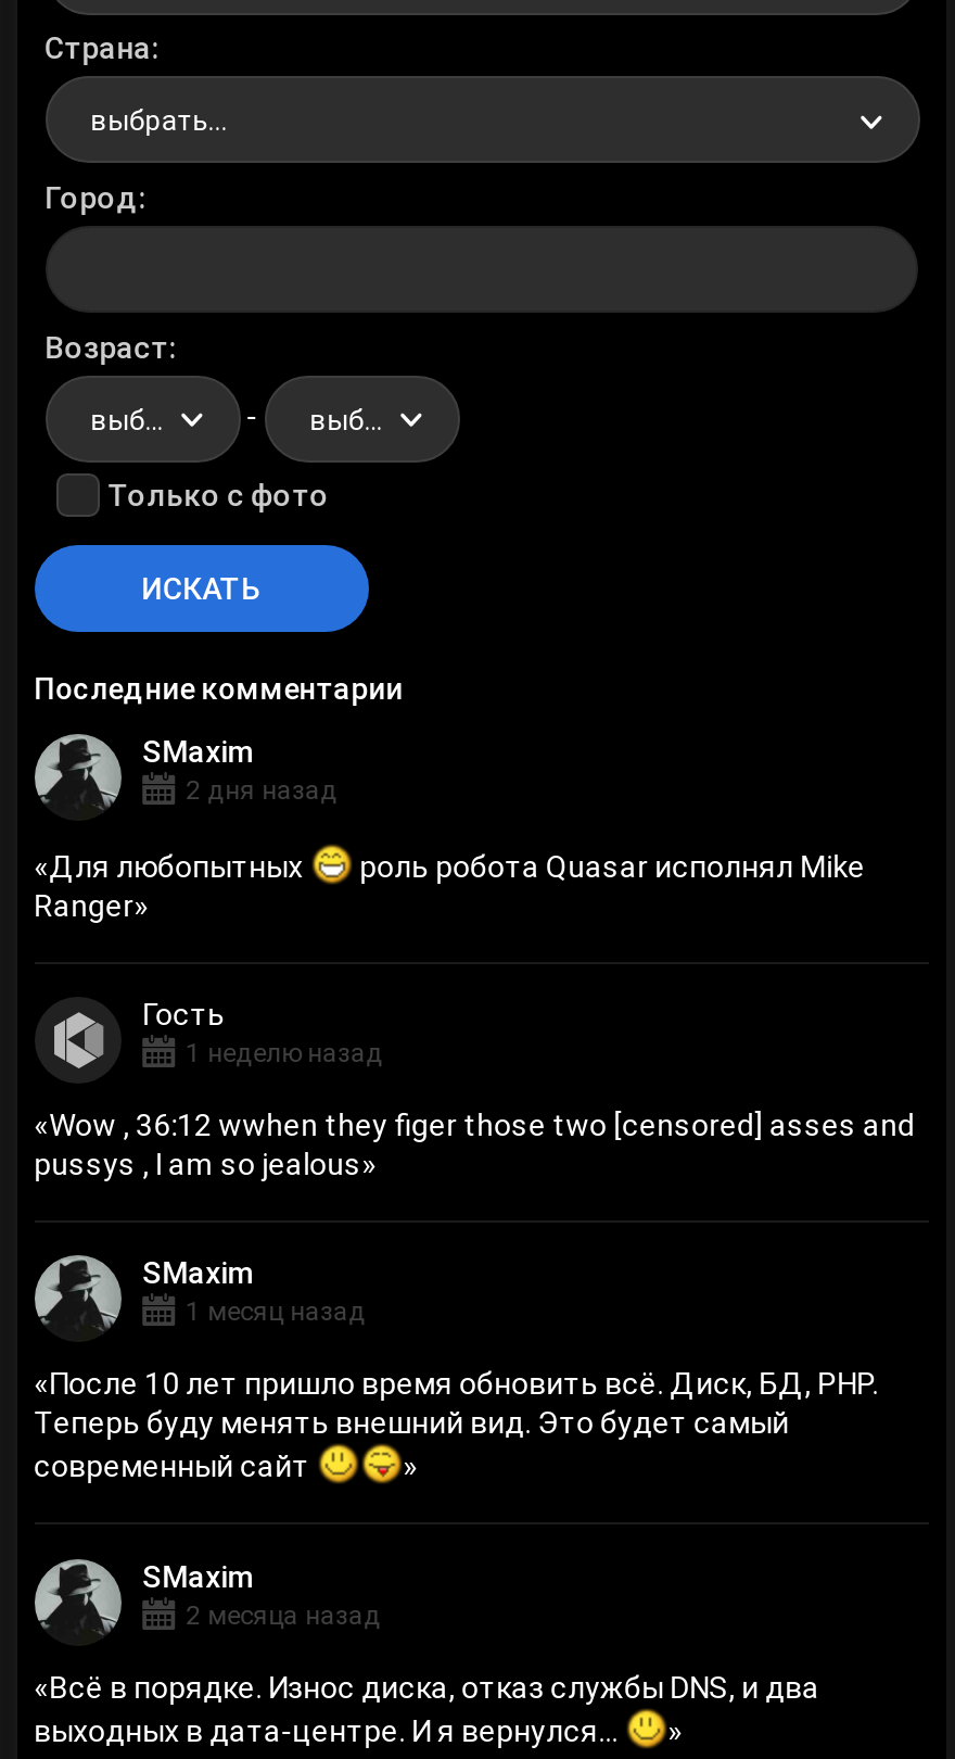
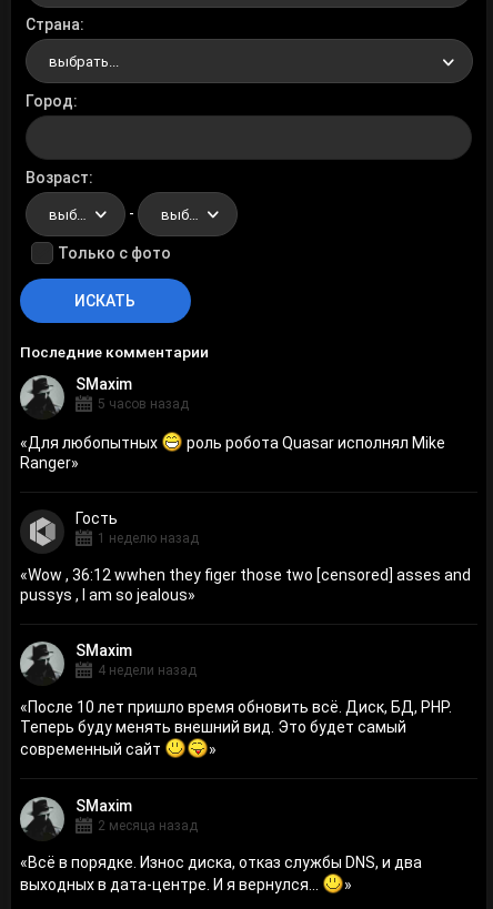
- 2 дня назад
+ 5 часов назад

- 1 месяц назад
+ 4 недели назад
